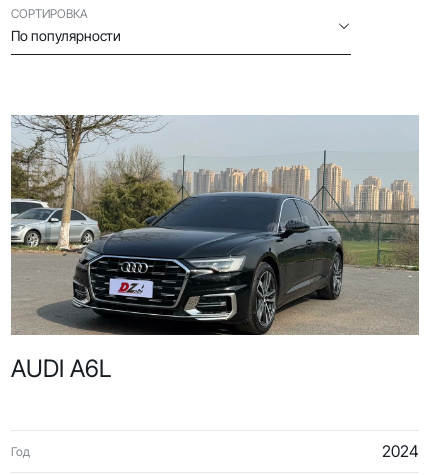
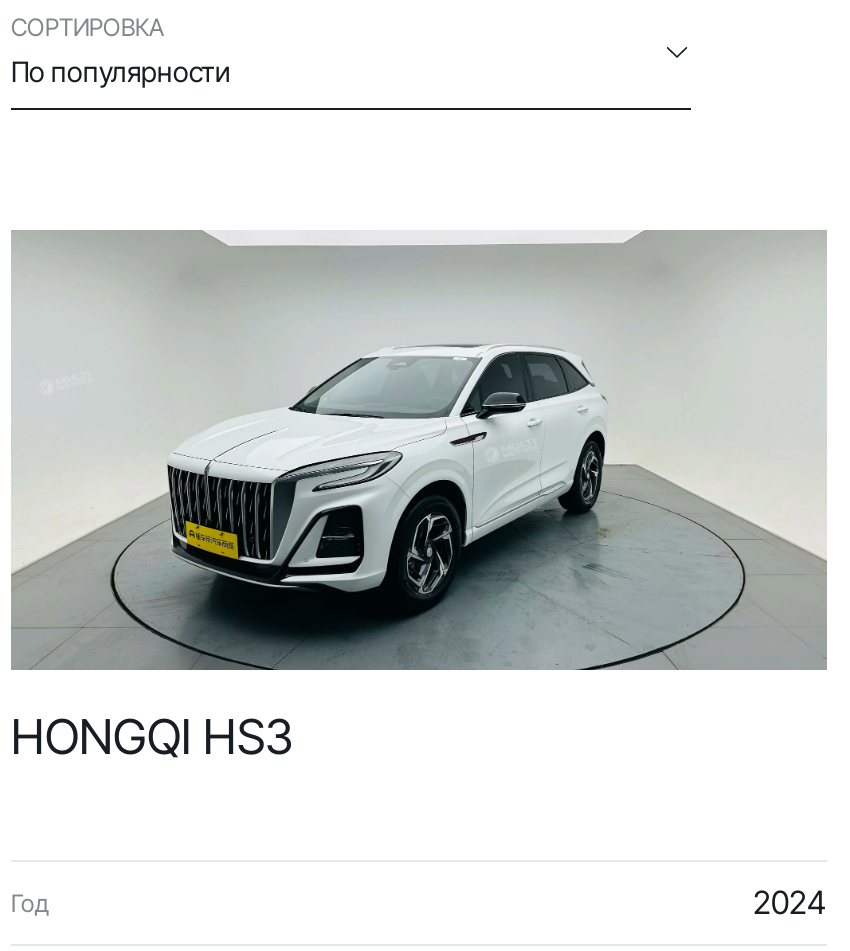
- [image]
- AUDI A6L
+ [image]
+ HONGQI HS3
